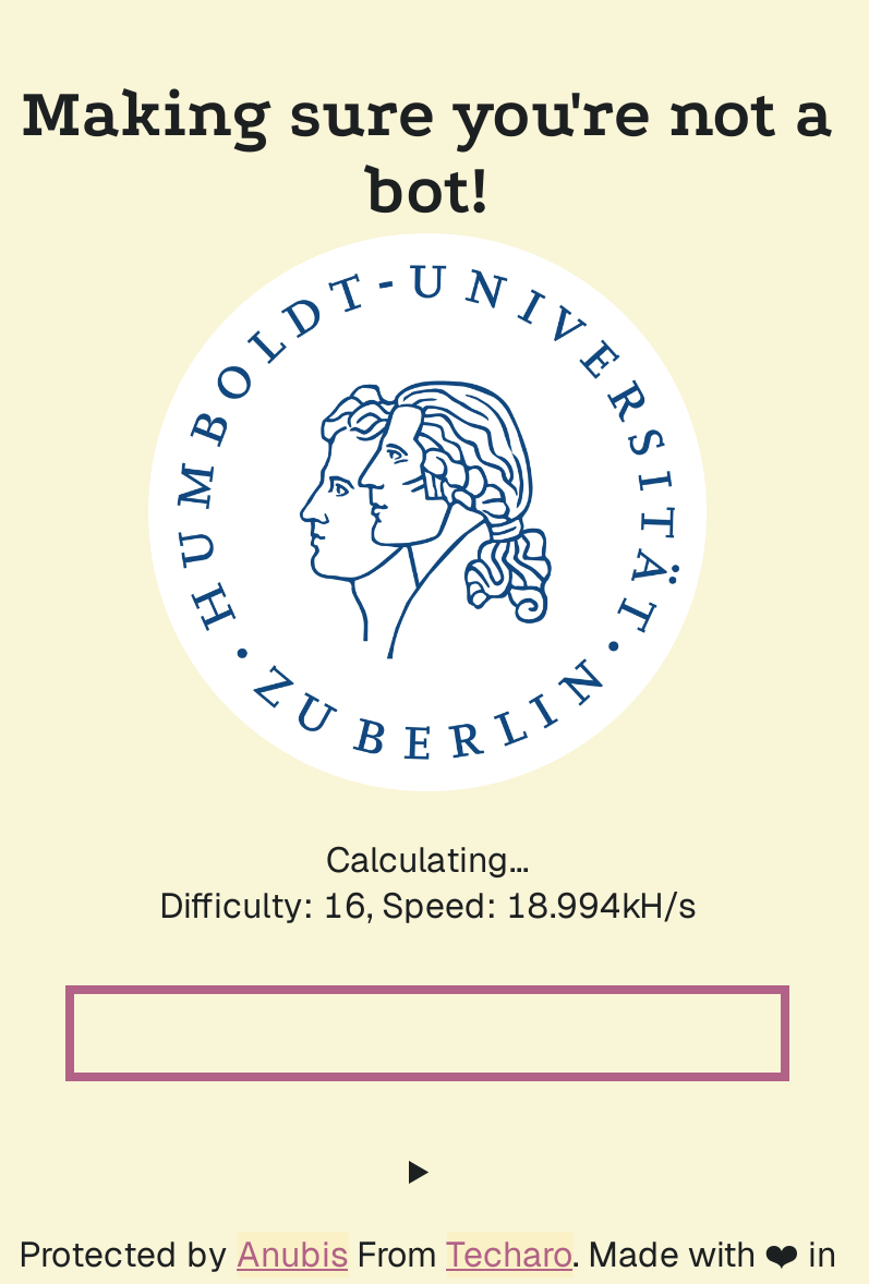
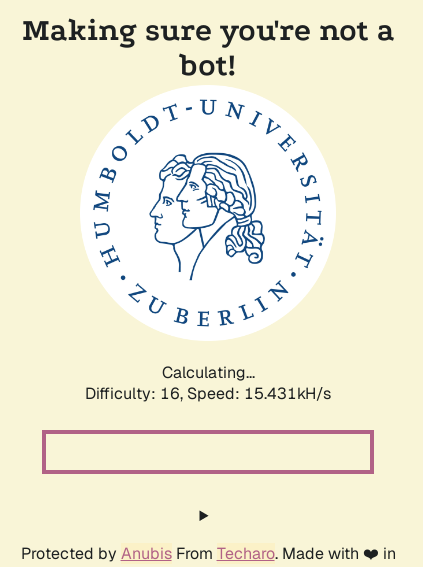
- Difficulty: 16, Speed: 18.994kH/s
+ Difficulty: 16, Speed: 15.431kH/s
